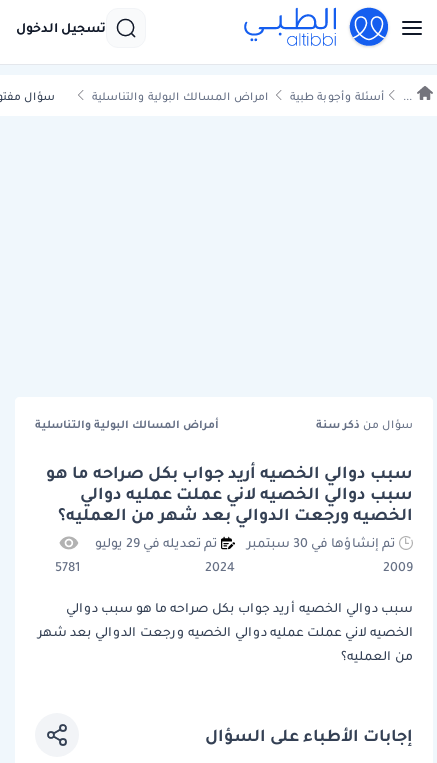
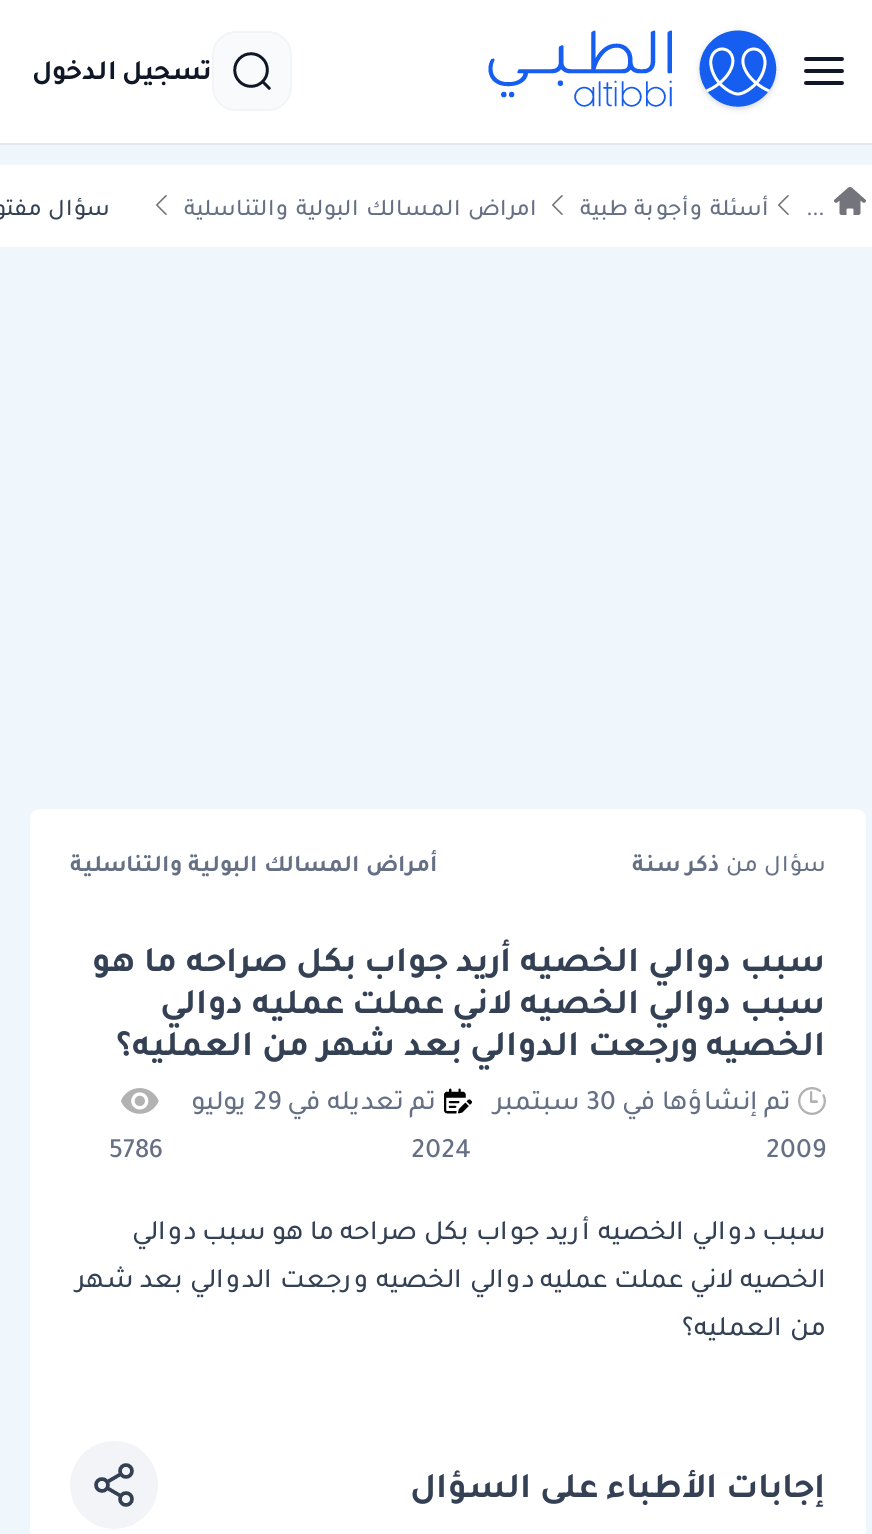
- 5781
+ 5786
